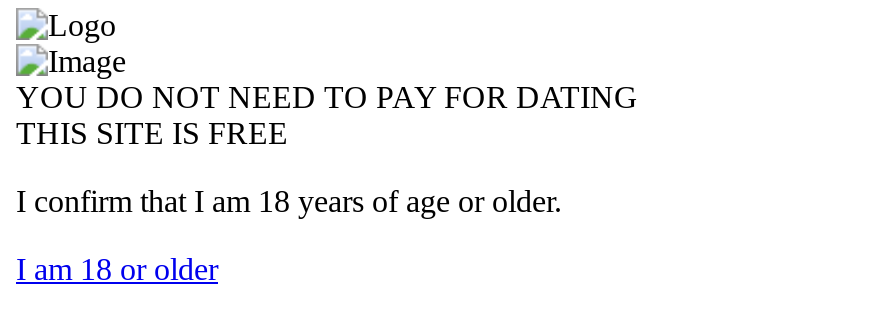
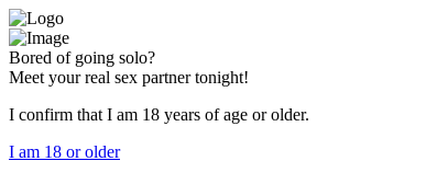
- YOU DO NOT NEED TO PAY FOR DATING
- THIS SITE IS FREE
+ Bored of going solo?
+ Meet your real sex partner tonight!
